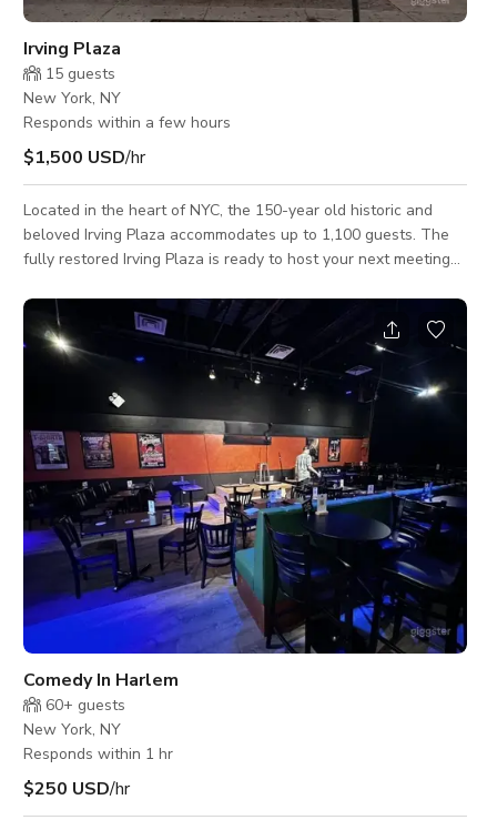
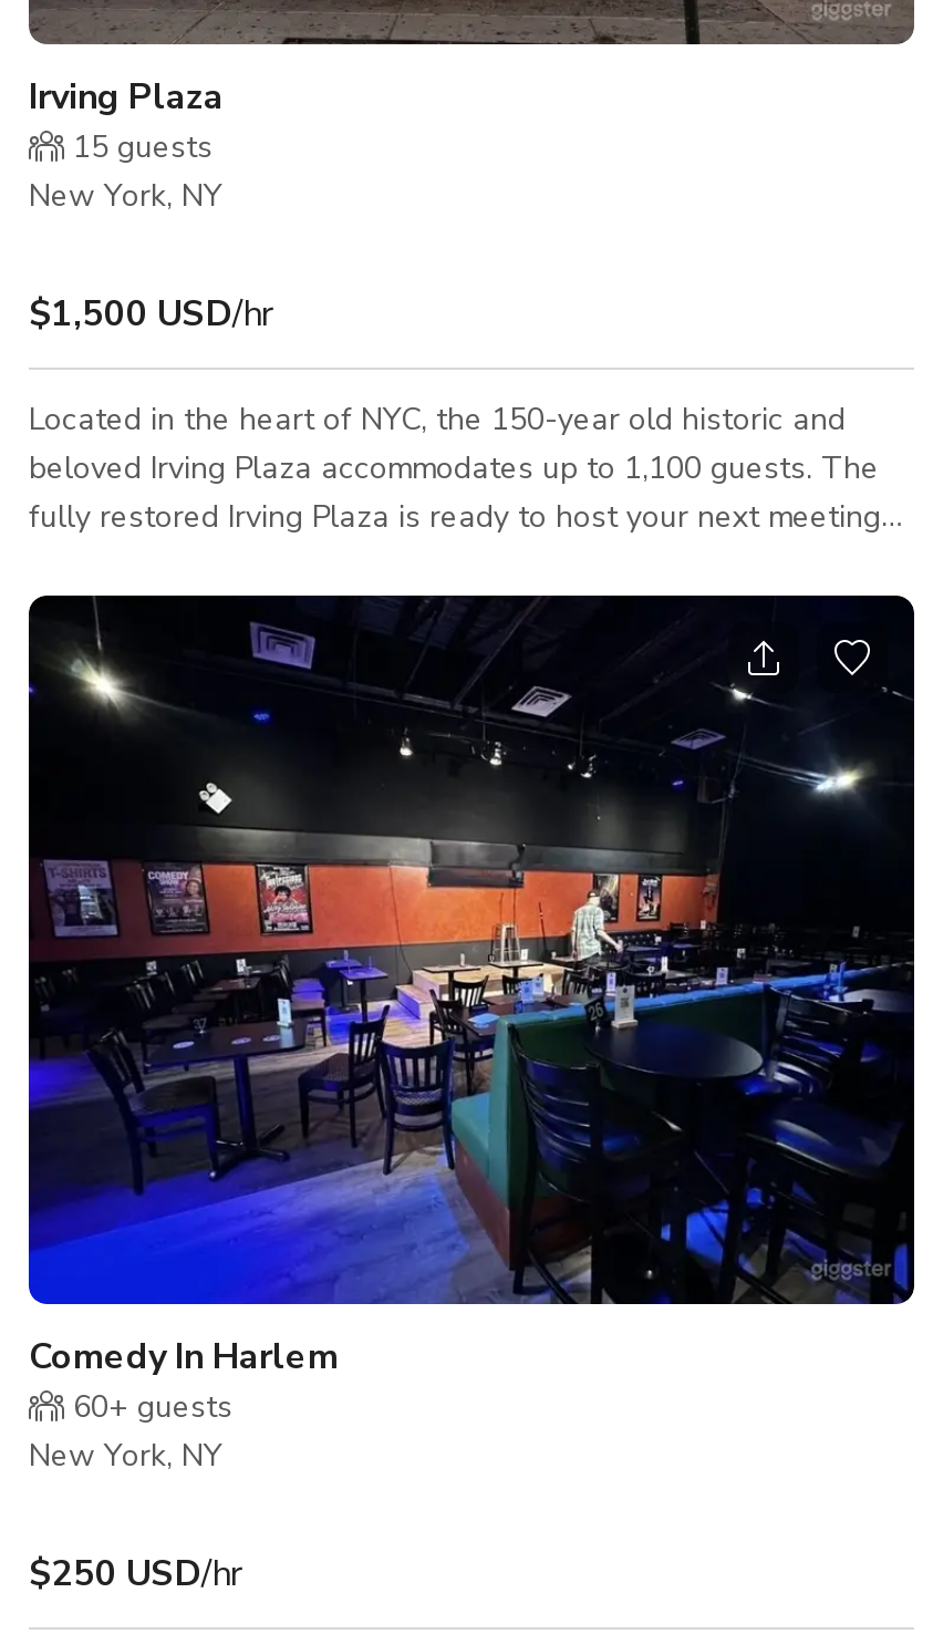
- Responds within a few hours

- Responds within 1 hr
